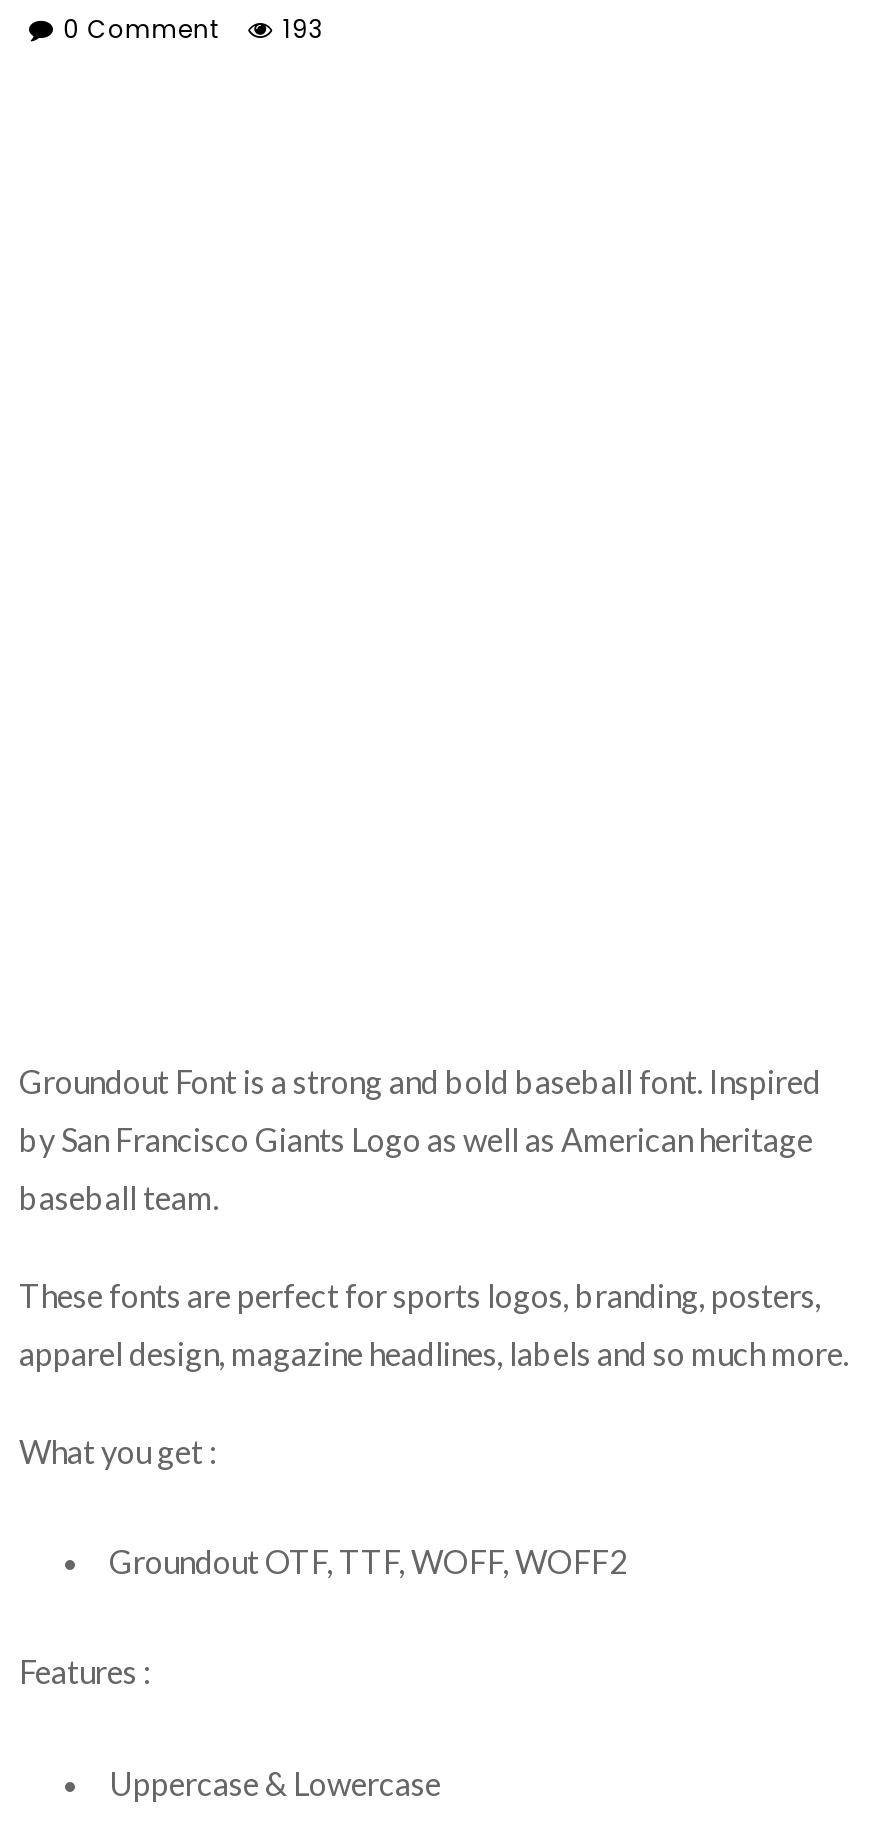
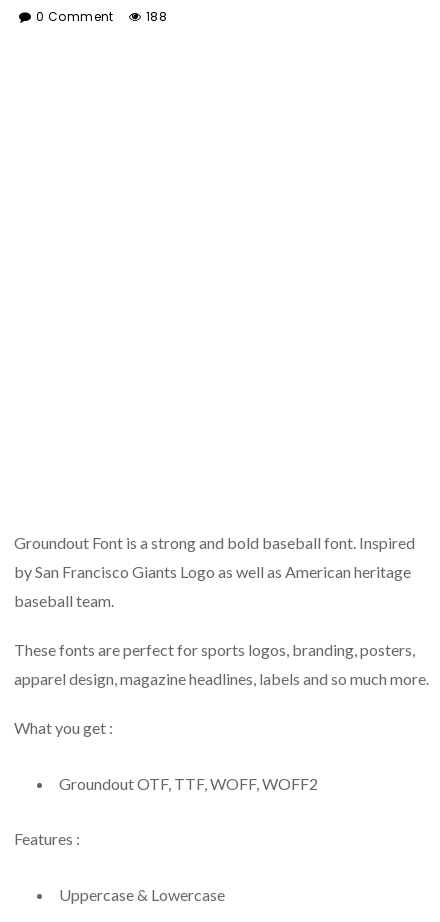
- 0 Comment 193
+ 0 Comment 188
